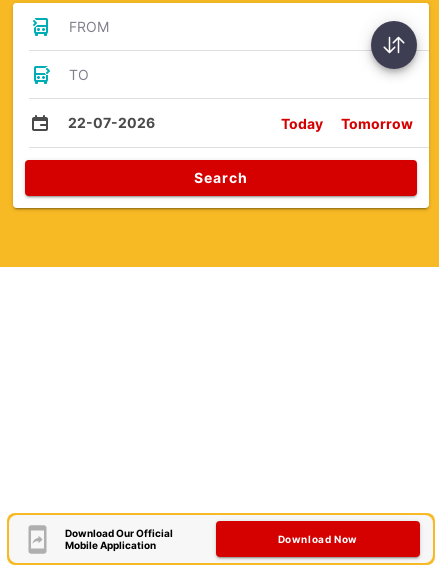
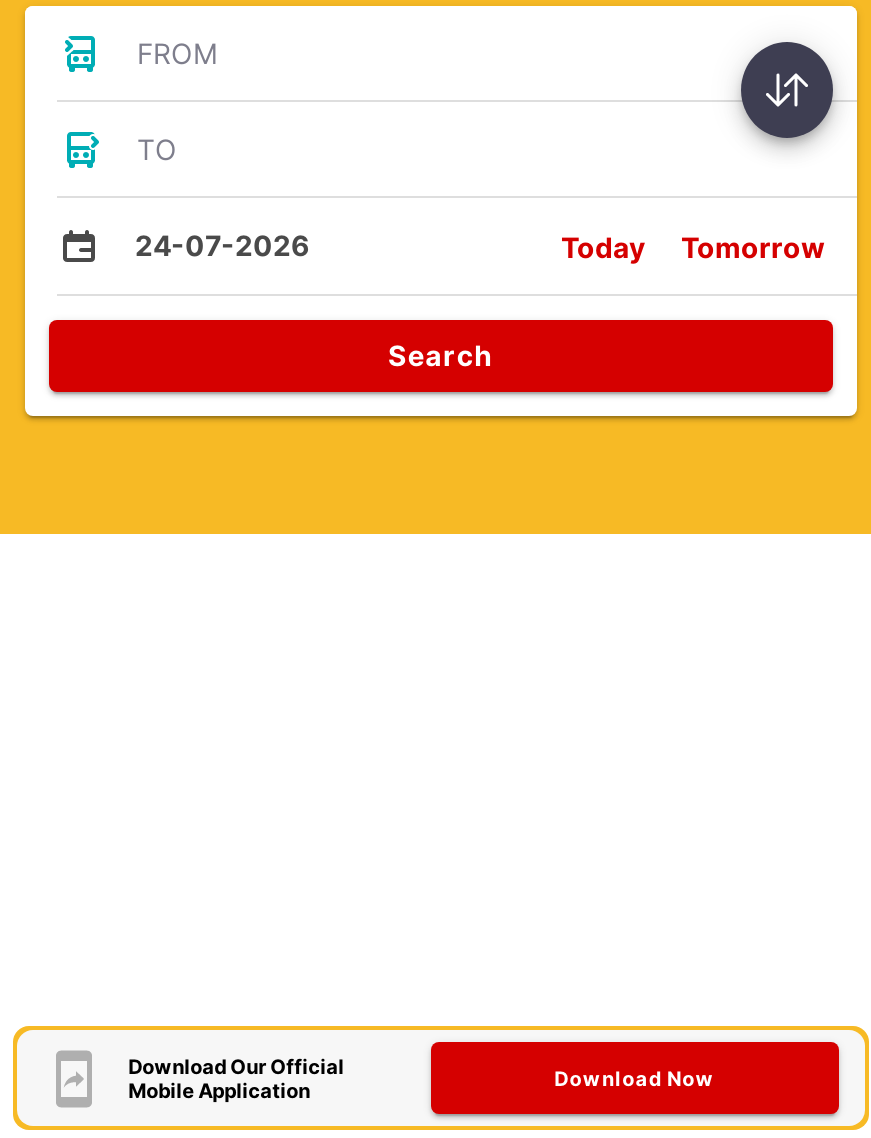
- 22-07-2026
+ 24-07-2026
